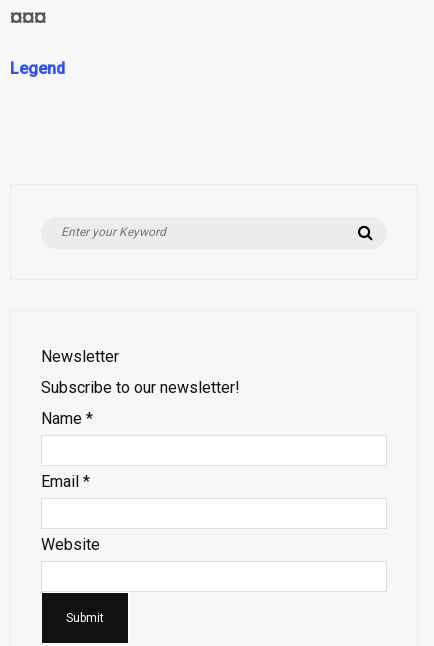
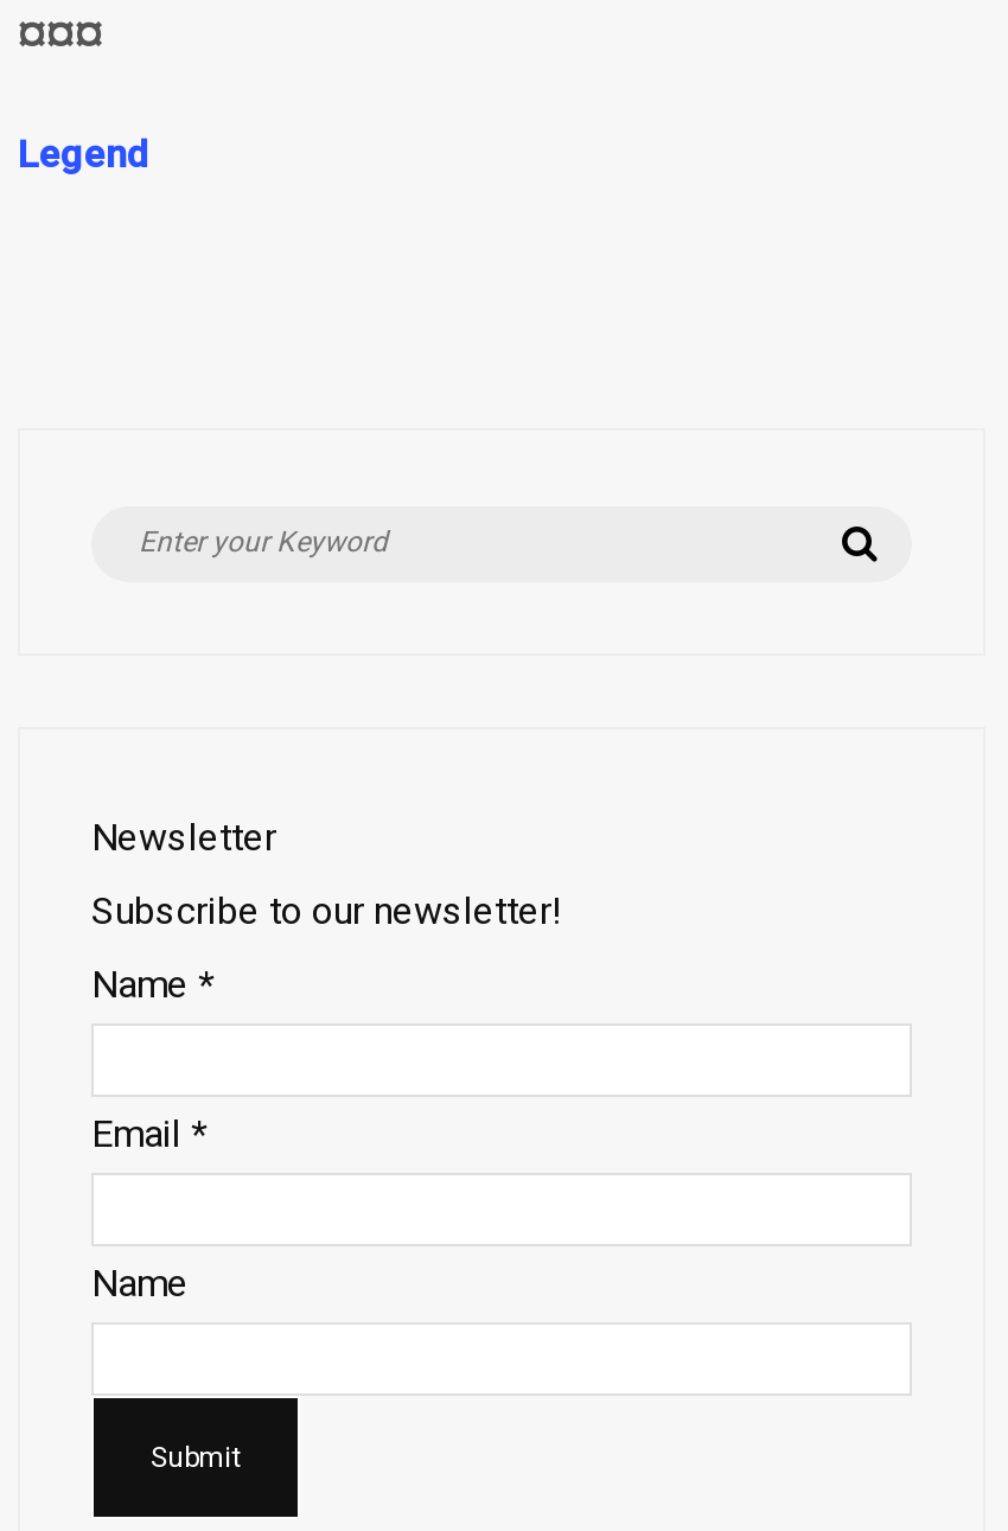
- Website
+ Name
